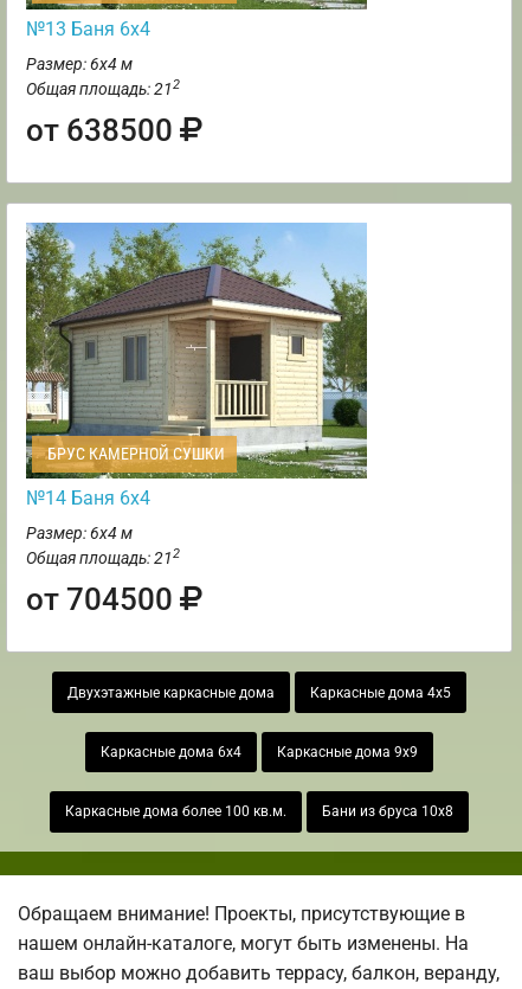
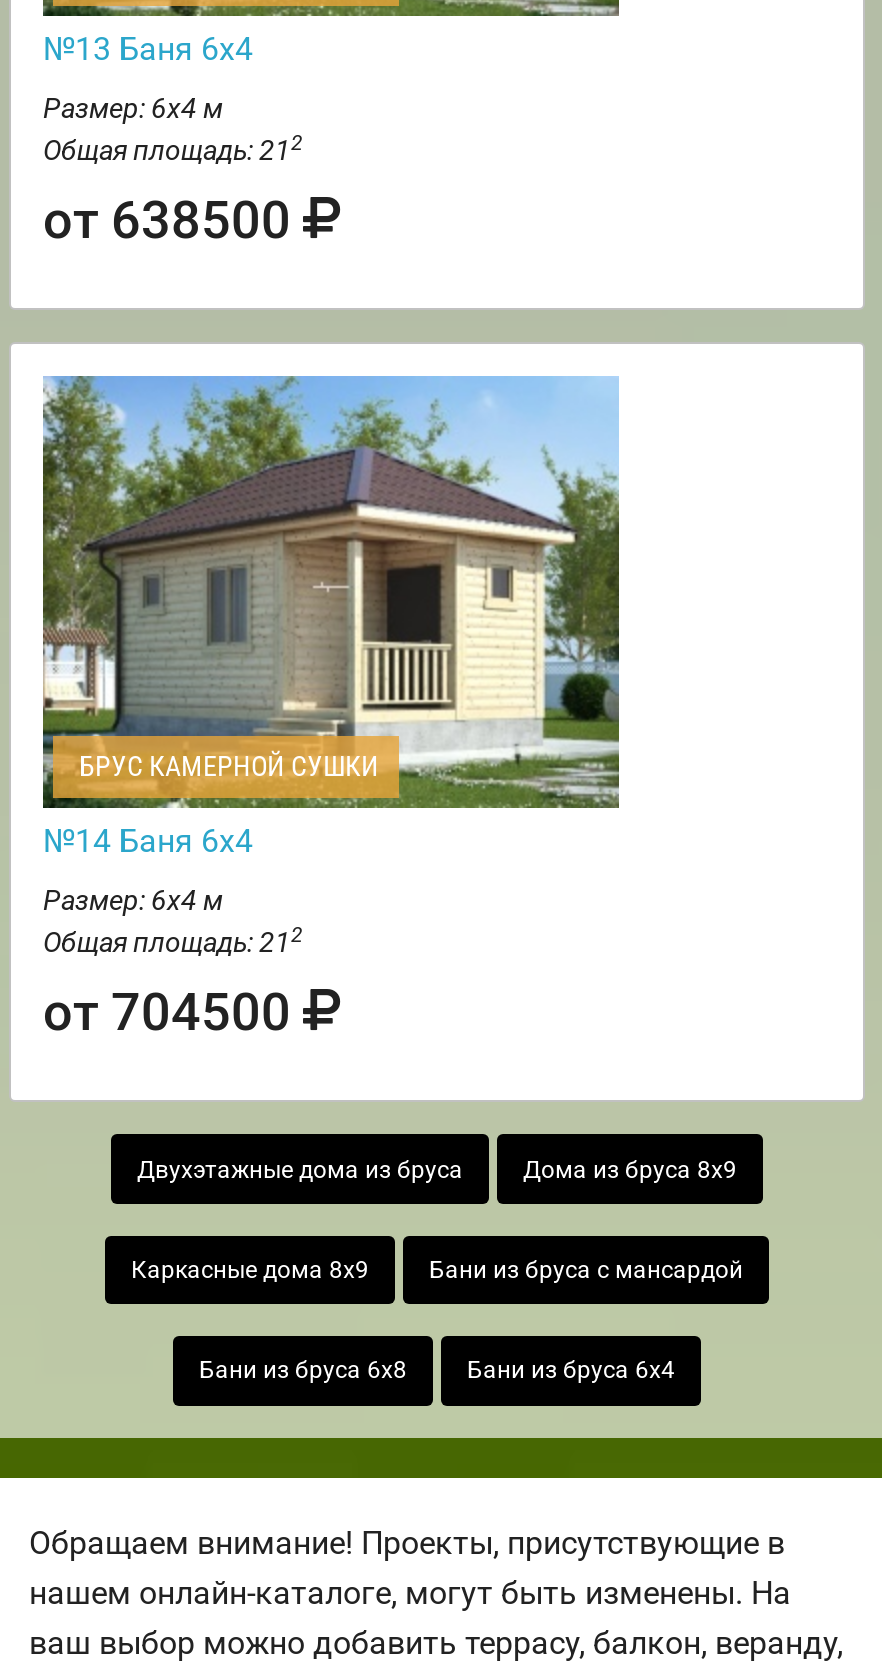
- Двухэтажные каркасные дома
- Каркасные дома 4х5
+ Двухэтажные дома из бруса
+ Дома из бруса 8х9

- Каркасные дома 6х4
- Каркасные дома 9х9
+ Каркасные дома 8х9
+ Бани из бруса с мансардой

- Каркасные дома более 100 кв.м.
- Бани из бруса 10х8
+ Бани из бруса 6х8
+ Бани из бруса 6х4
